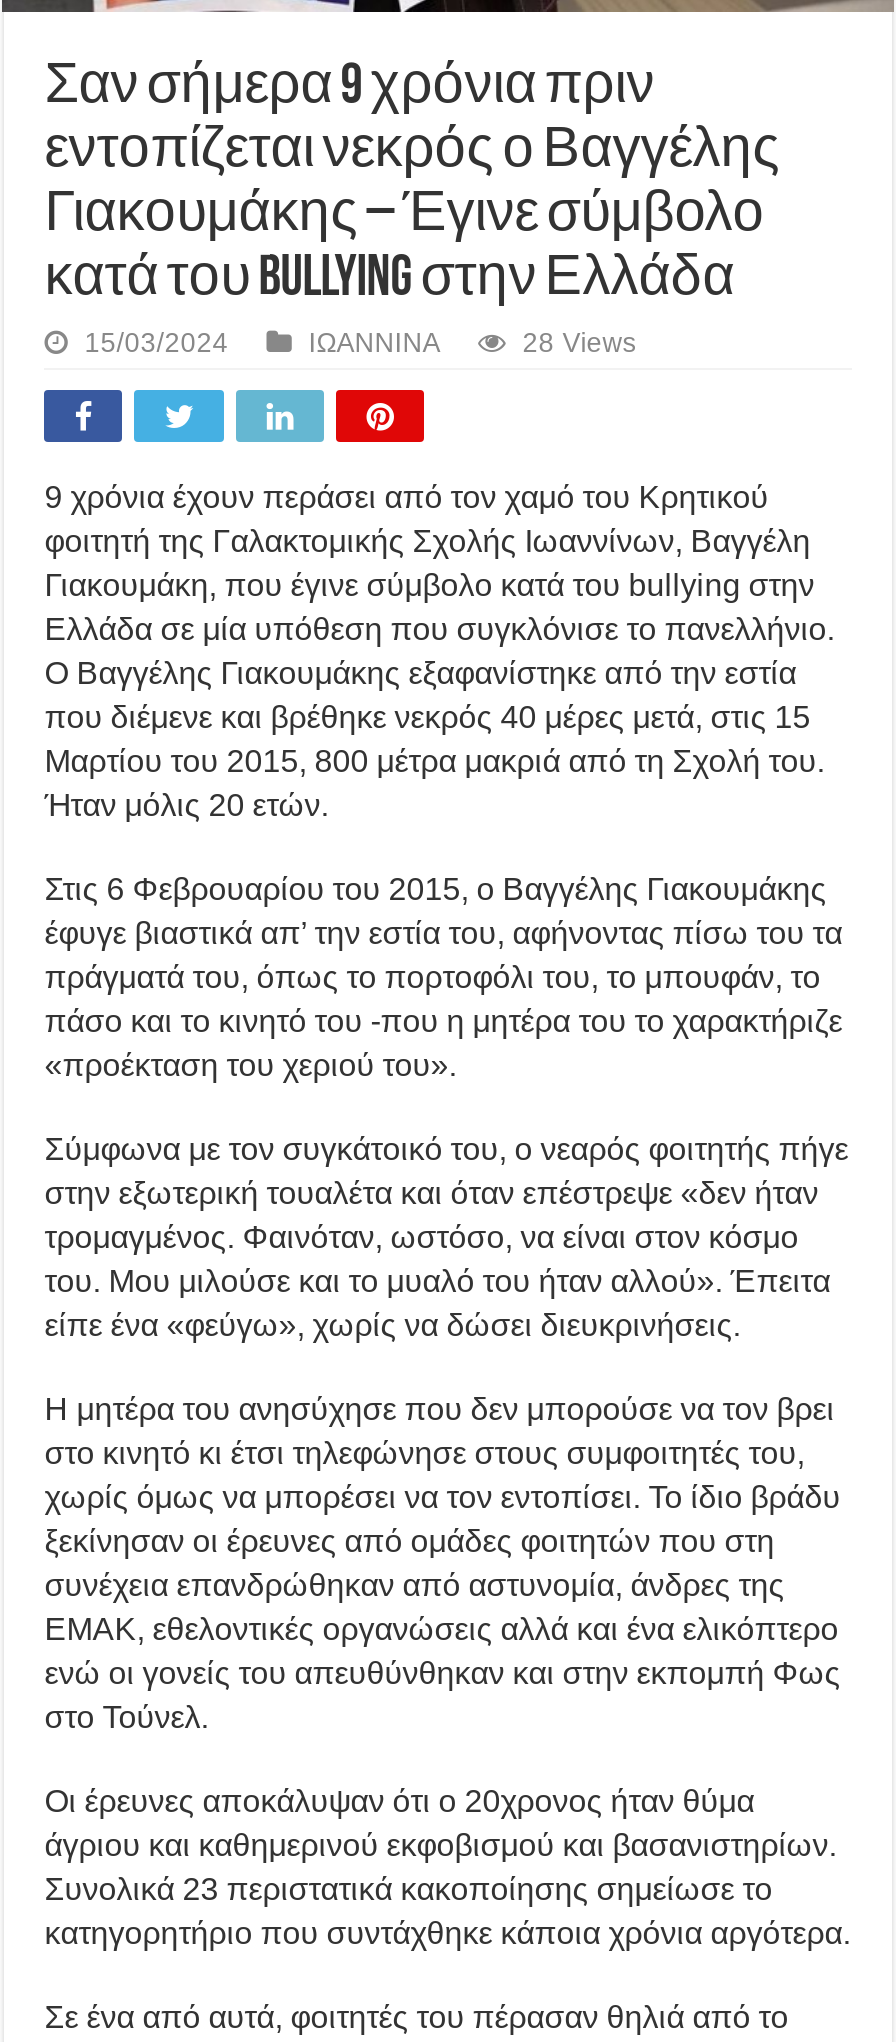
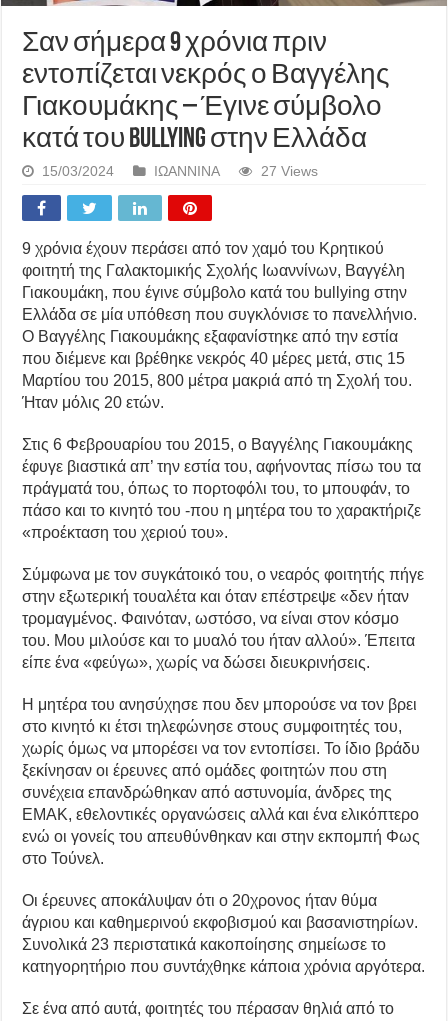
- 28 Views
+ 27 Views
